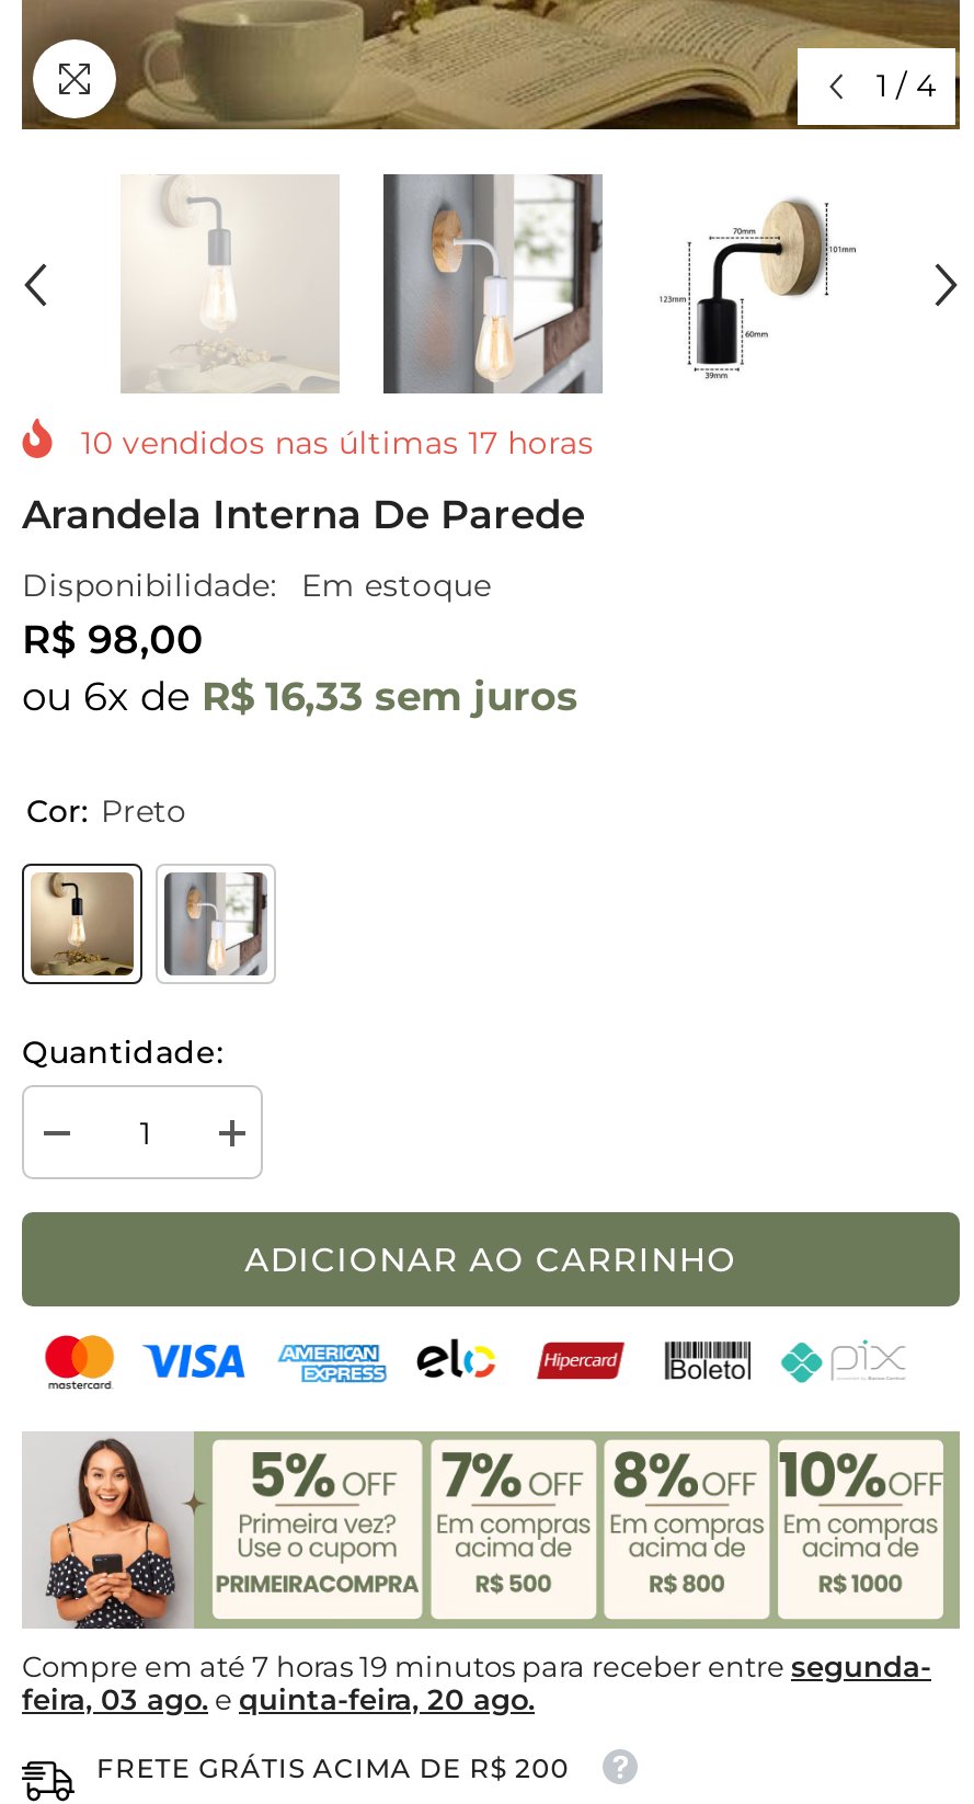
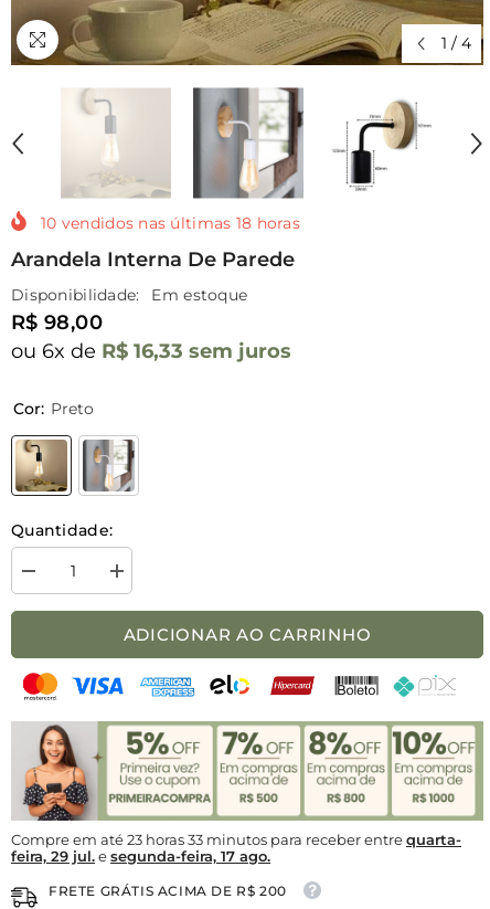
- 10 vendidos nas últimas 17 horas
+ 10 vendidos nas últimas 18 horas

- Compre em até 7 horas 19 minutos para receber entre segunda-
+ Compre em até 23 horas 33 minutos para receber entre quarta-

- feira, 03 ago. e quinta-feira, 20 ago.
+ feira, 29 jul. e segunda-feira, 17 ago.
